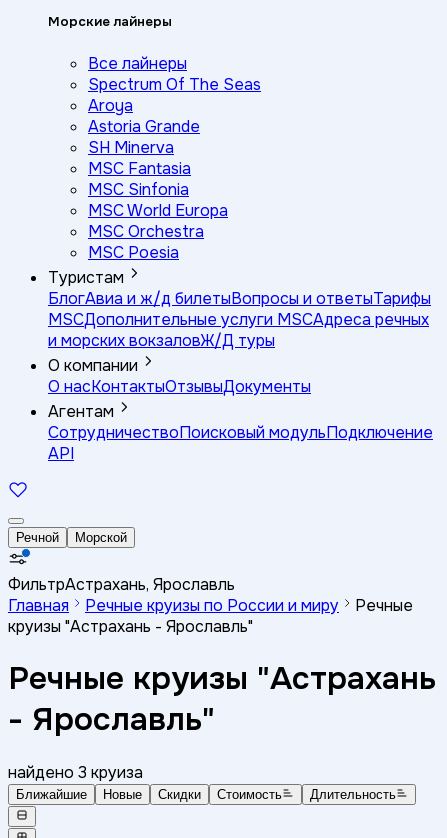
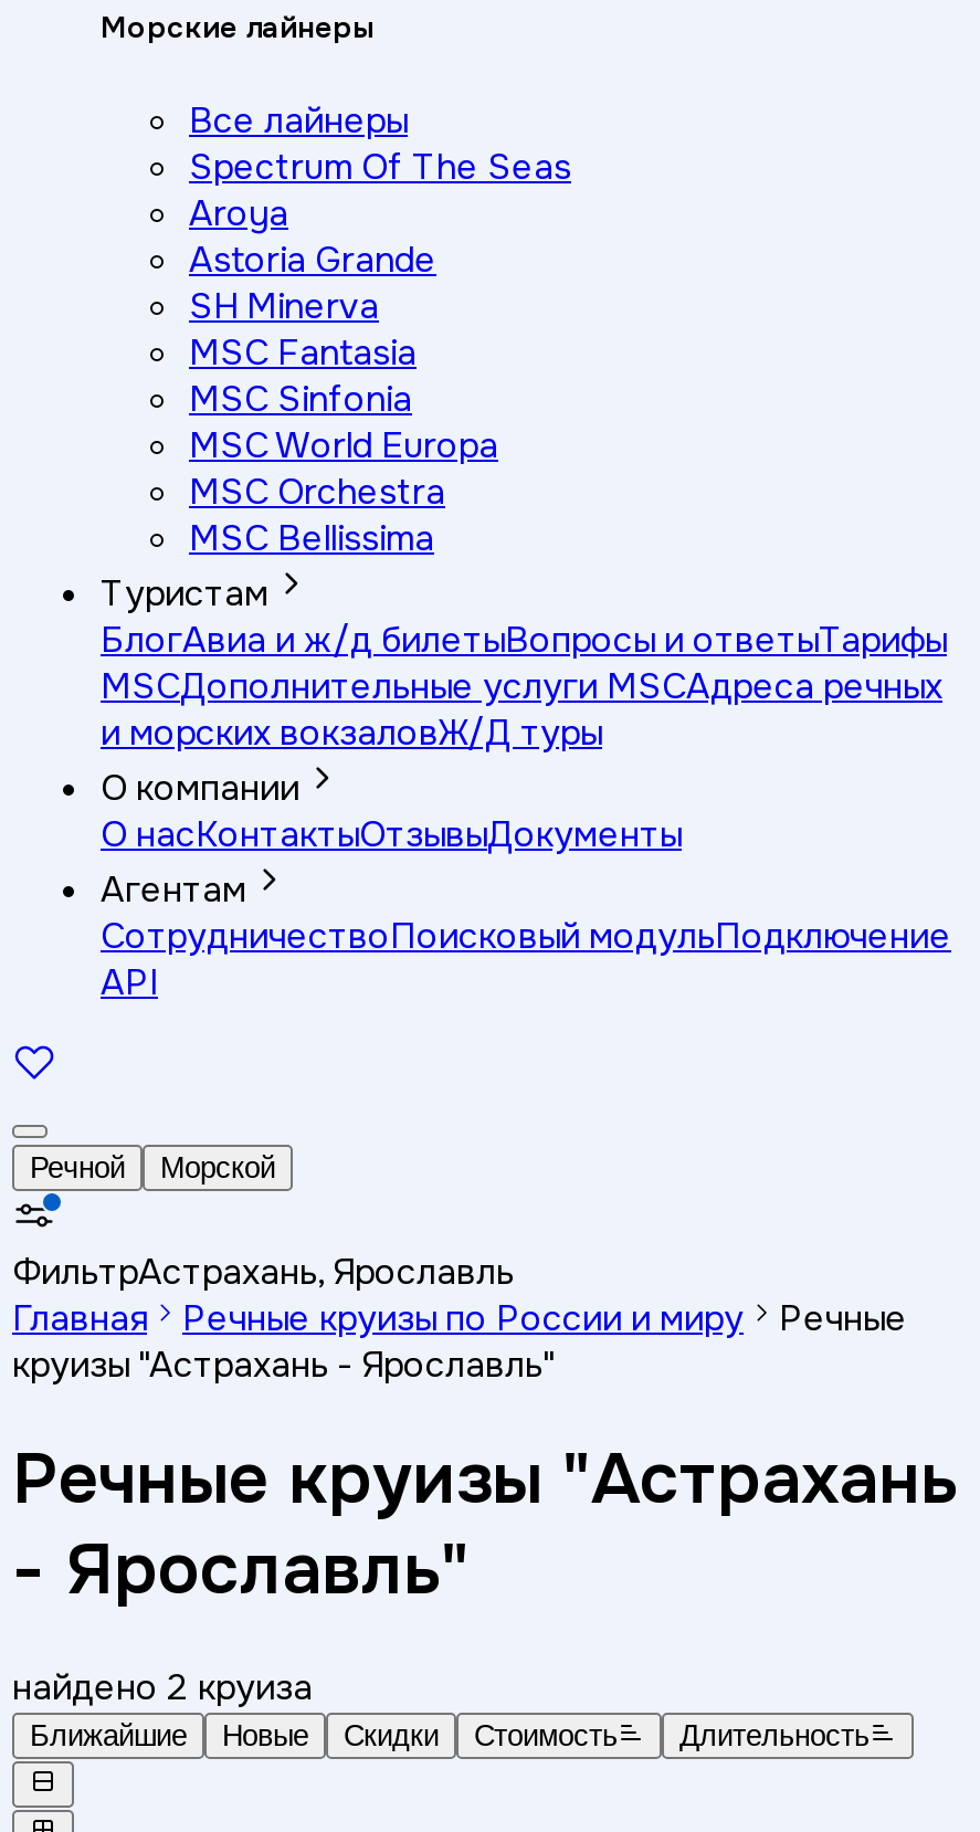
- MSC Poesia
+ MSC Bellissima

- найдено 3 круиза
+ найдено 2 круиза
